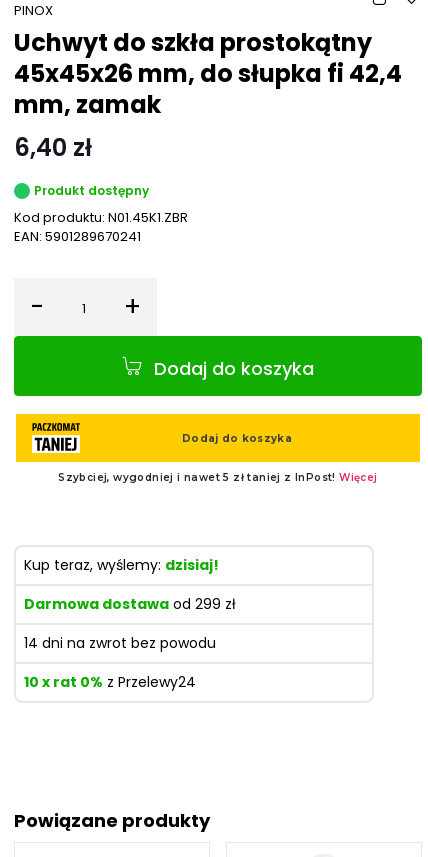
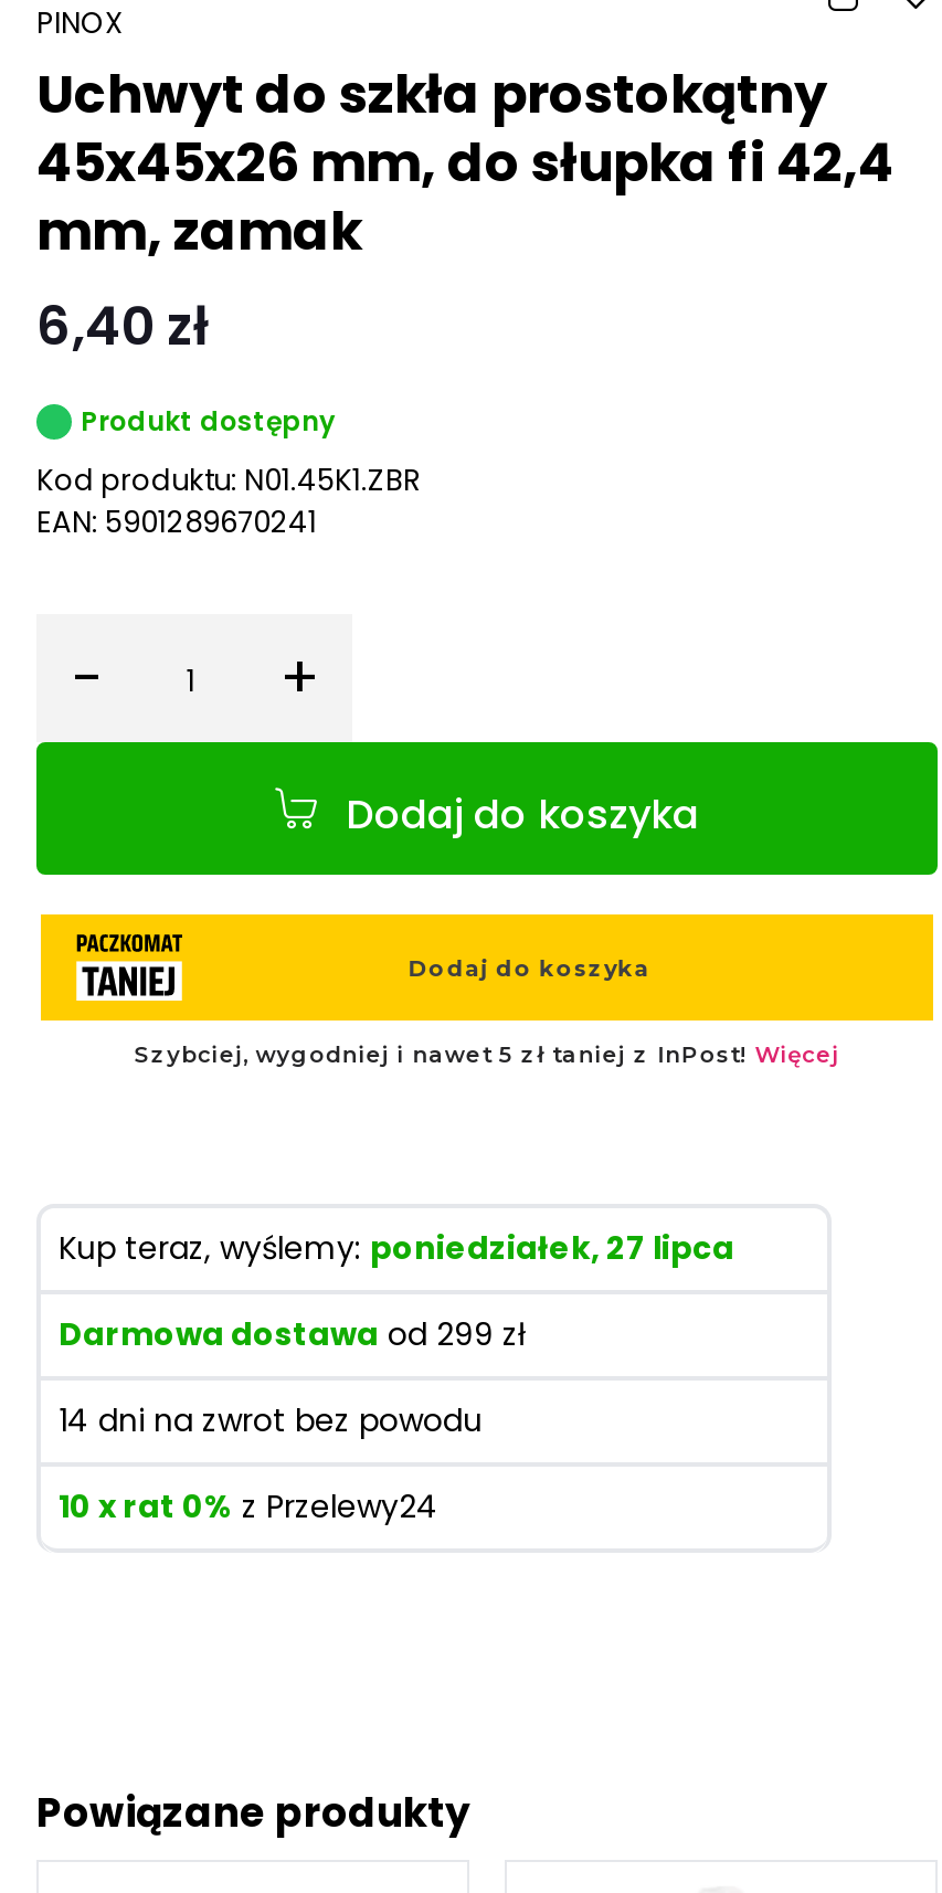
- Kup teraz, wyślemy: dzisiaj!
+ Kup teraz, wyślemy: poniedziałek, 27 lipca
